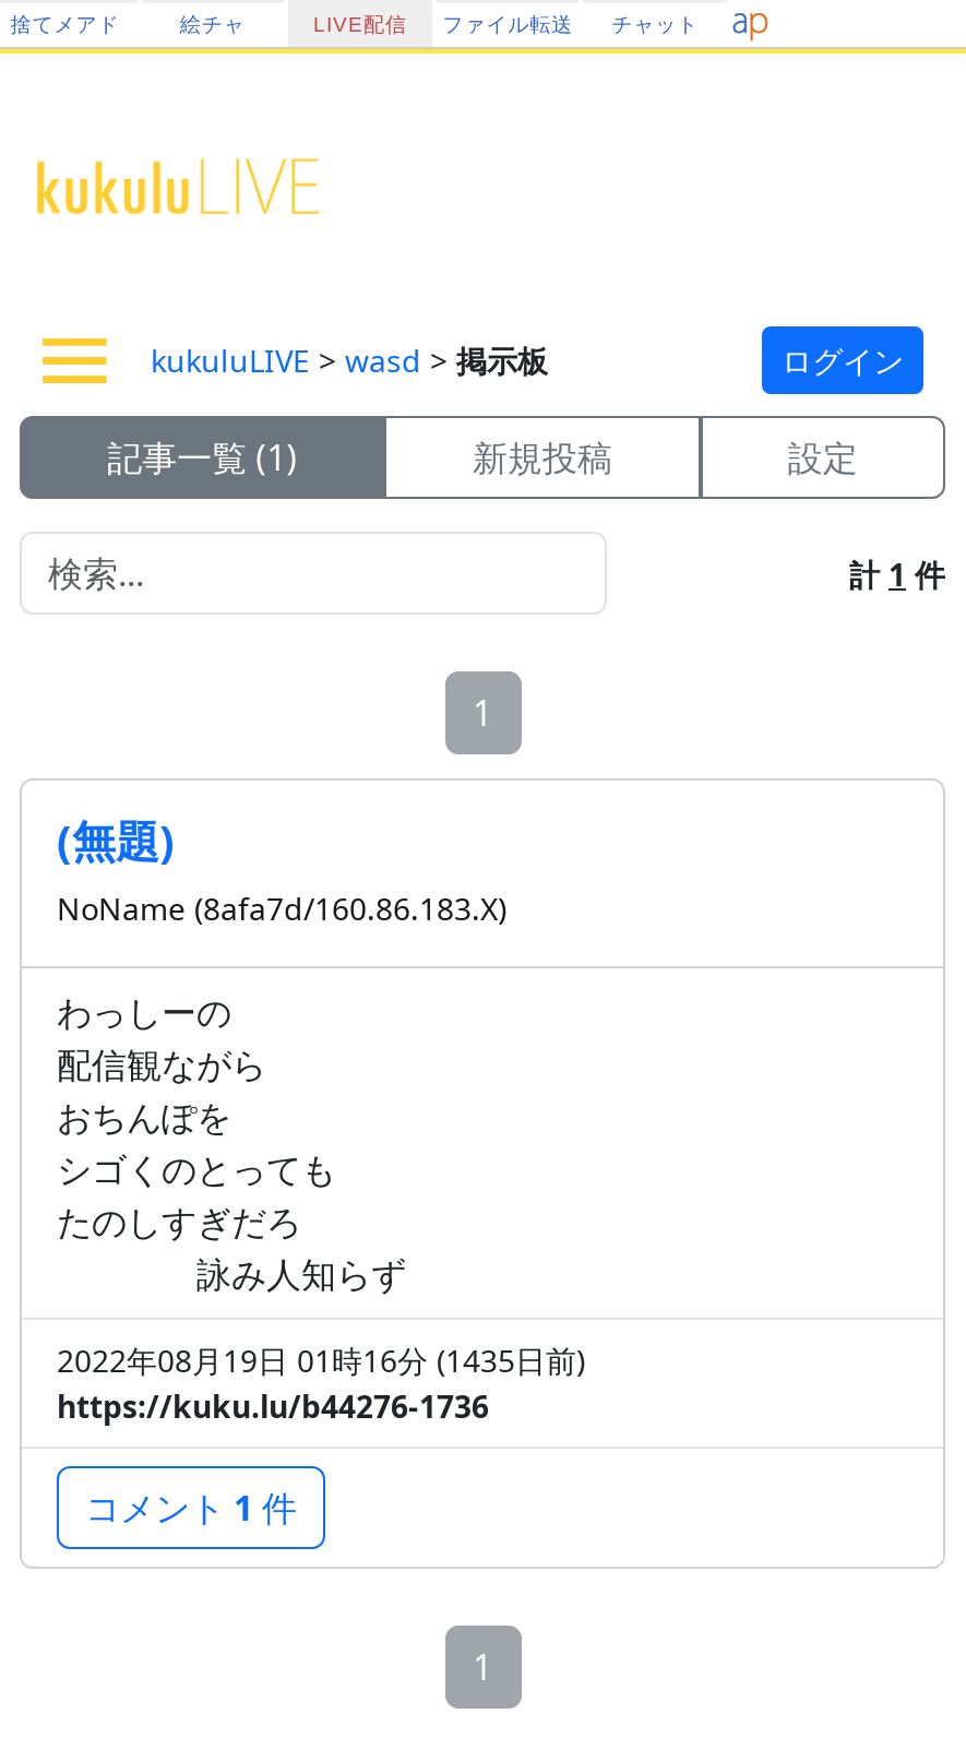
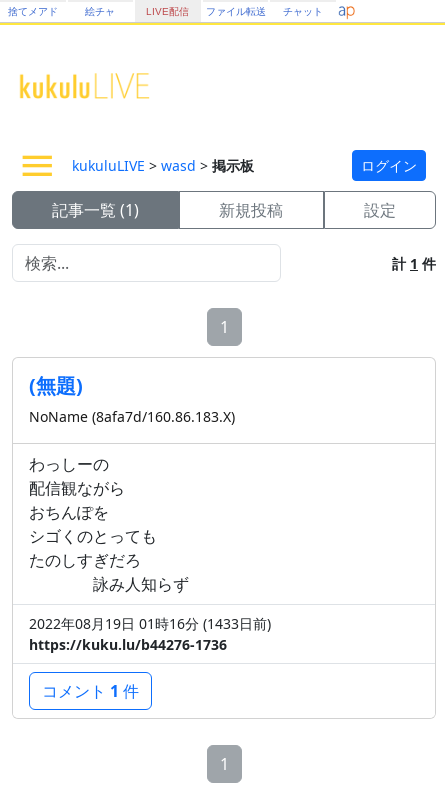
- 2022年08月19日 01時16分 (1435日前)
+ 2022年08月19日 01時16分 (1433日前)
